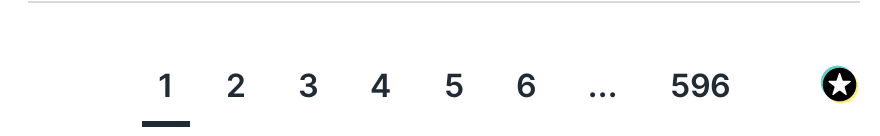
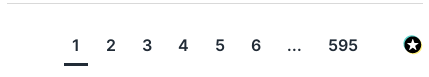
- 596
+ 595
